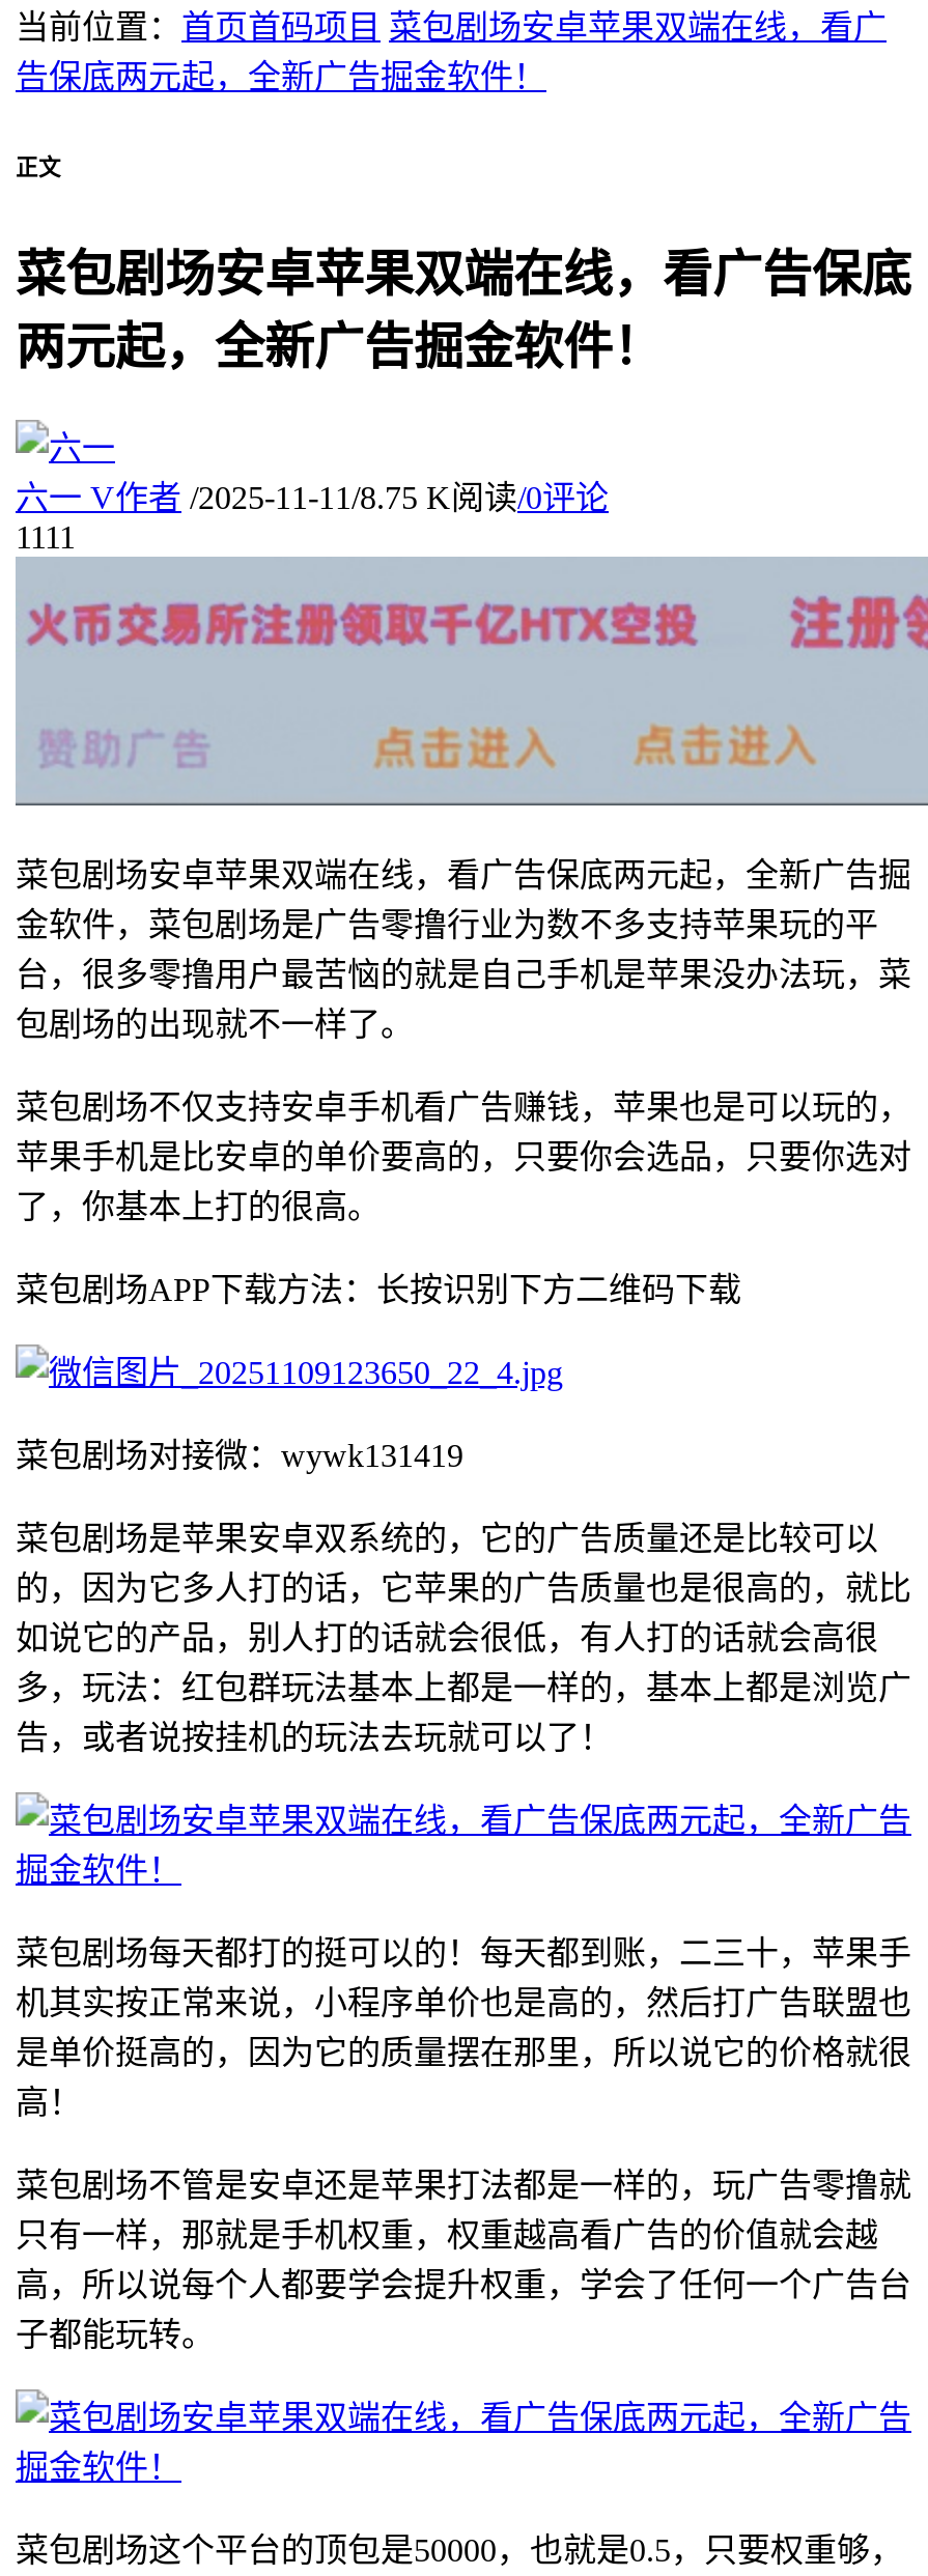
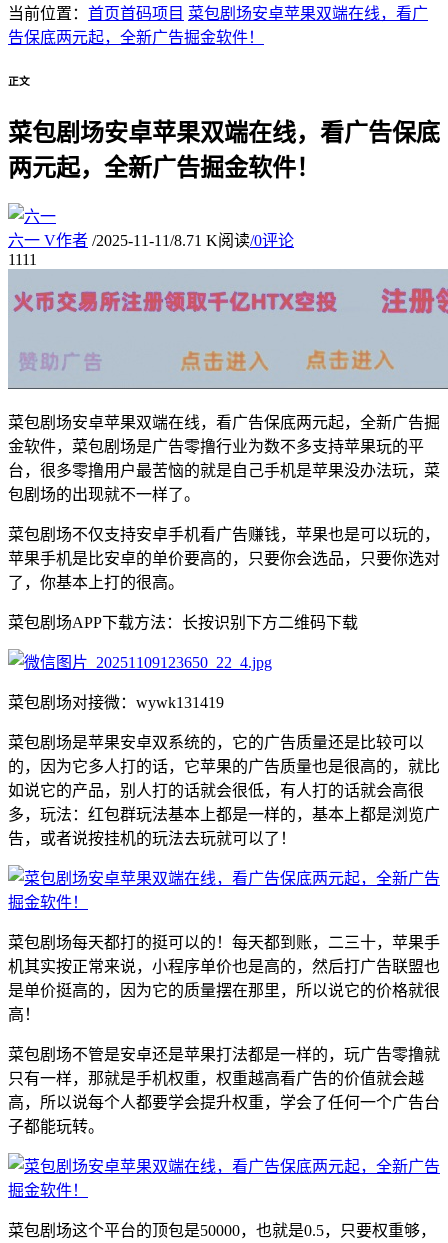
- 六一V作者 / 2025-11-11 / 8.75 K阅读/0评论
+ 六一V作者 / 2025-11-11 / 8.71 K阅读/0评论
